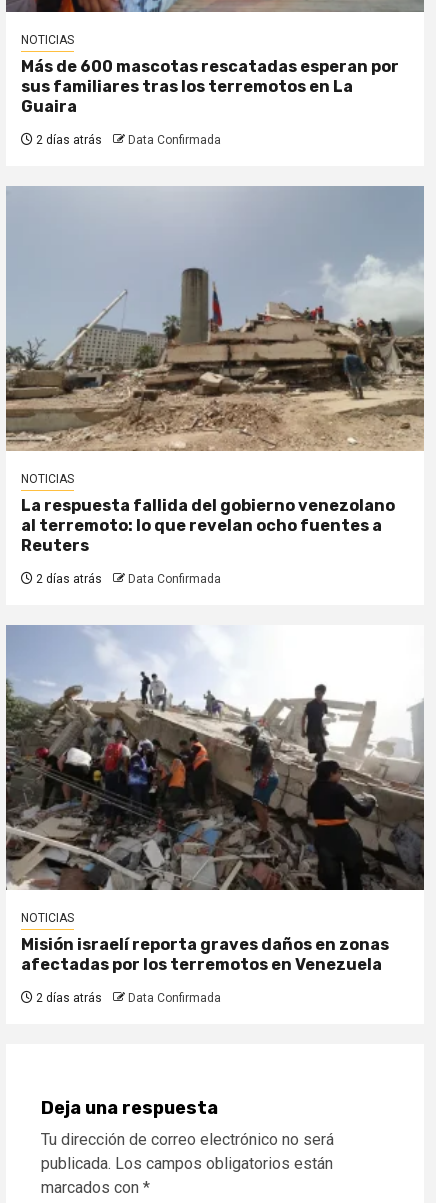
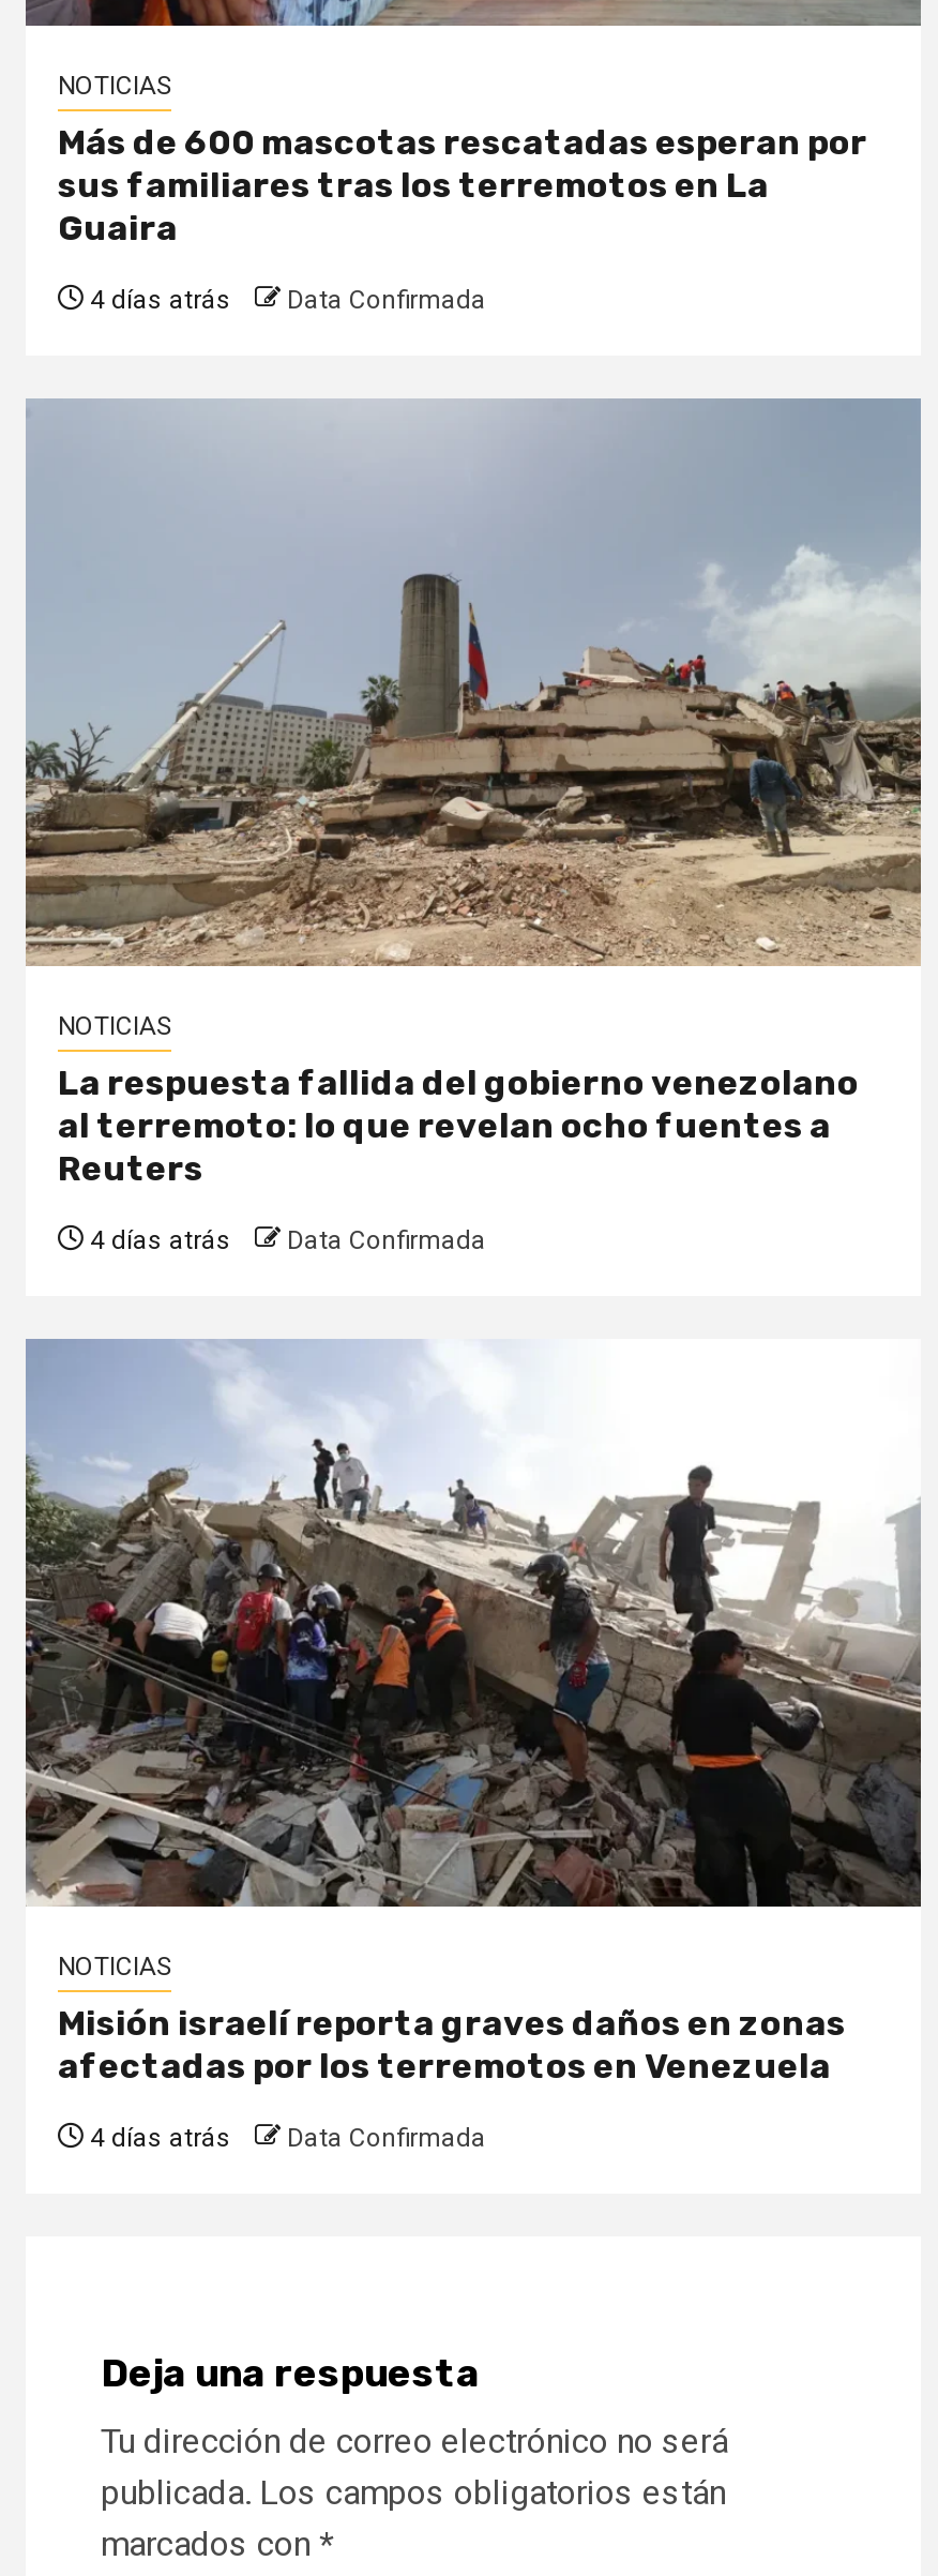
- 2 días atrás Data Confirmada
+ 4 días atrás Data Confirmada

- 2 días atrás Data Confirmada
+ 4 días atrás Data Confirmada

- 2 días atrás Data Confirmada
+ 4 días atrás Data Confirmada
